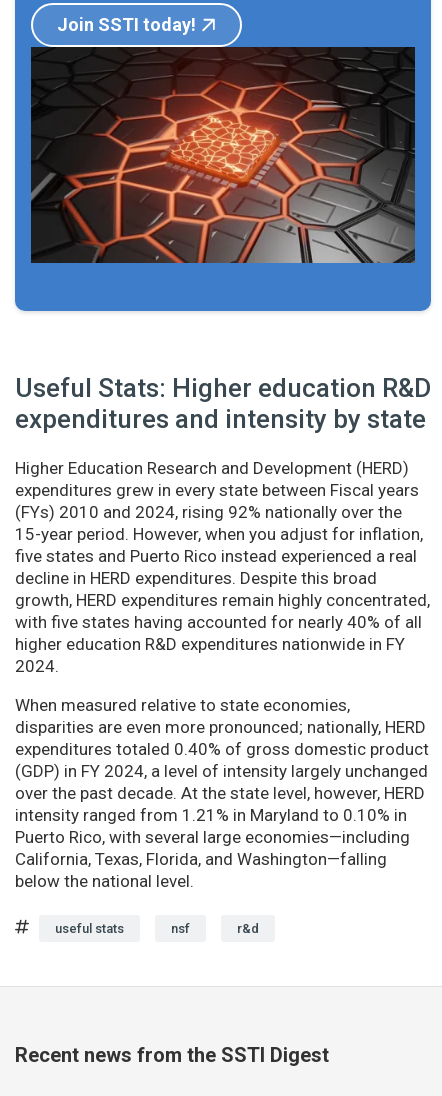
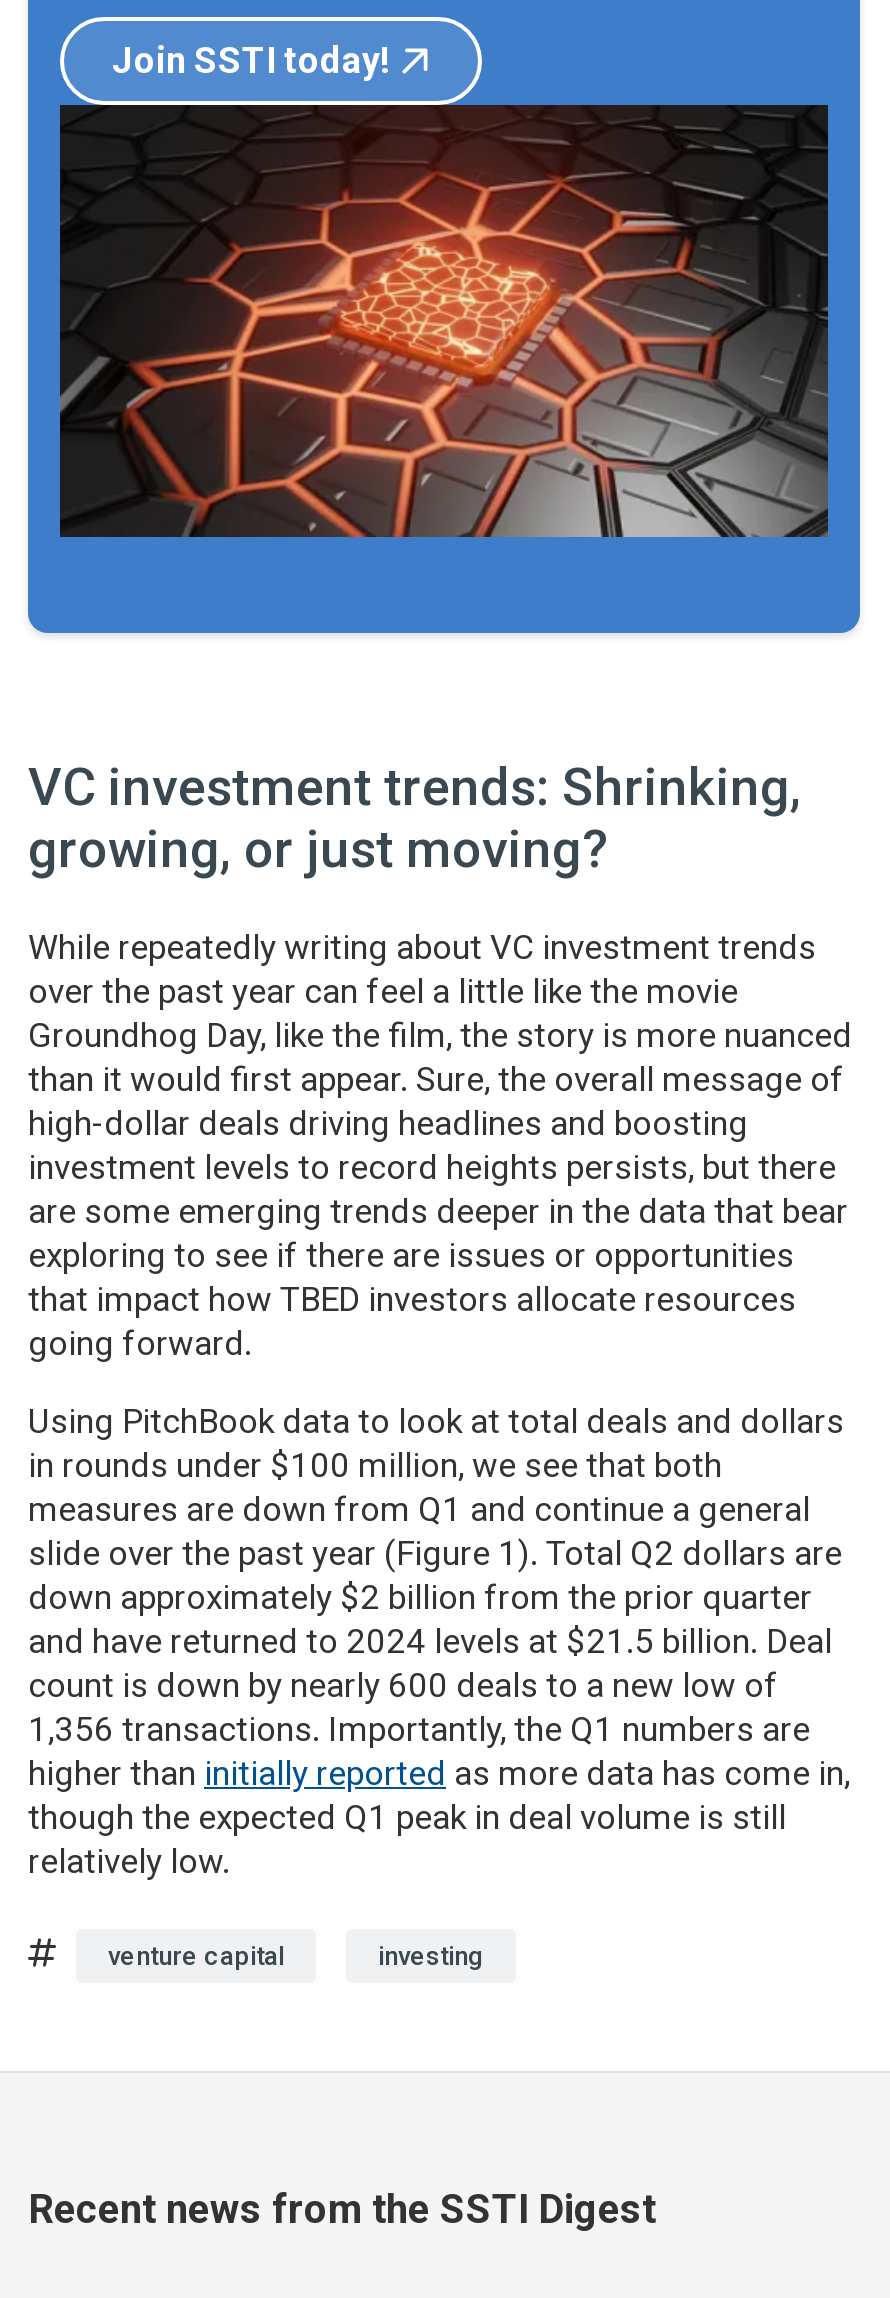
- Useful Stats: Higher education R&D
- expenditures and intensity by state
+ VC investment trends: Shrinking,
+ growing, or just moving?

- Higher Education Research and Development (HERD)
- expenditures grew in every state between Fiscal years
- (FYs) 2010 and 2024, rising 92% nationally over the
- 15-year period. However, when you adjust for inflation,
- five states and Puerto Rico instead experienced a real
- decline in HERD expenditures. Despite this broad
- growth, HERD expenditures remain highly concentrated,
- with five states having accounted for nearly 40% of all
- higher education R&D expenditures nationwide in FY
- 2024.
+ While repeatedly writing about VC investment trends
+ over the past year can feel a little like the movie
+ Groundhog Day, like the film, the story is more nuanced
+ than it would first appear. Sure, the overall message of
+ high-dollar deals driving headlines and boosting
+ investment levels to record heights persists, but there
+ are some emerging trends deeper in the data that bear
+ exploring to see if there are issues or opportunities
+ that impact how TBED investors allocate resources
+ going forward.

- When measured relative to state economies,
- disparities are even more pronounced; nationally, HERD
- expenditures totaled 0.40% of gross domestic product
- (GDP) in FY 2024, a level of intensity largely unchanged
- over the past decade. At the state level, however, HERD
- intensity ranged from 1.21% in Maryland to 0.10% in
- Puerto Rico, with several large economies—including
- California, Texas, Florida, and Washington—falling
- below the national level.
+ Using PitchBook data to look at total deals and dollars
+ in rounds under $100 million, we see that both
+ measures are down from Q1 and continue a general
+ slide over the past year (Figure 1). Total Q2 dollars are
+ down approximately $2 billion from the prior quarter
+ and have returned to 2024 levels at $21.5 billion. Deal
+ count is down by nearly 600 deals to a new low of
+ 1,356 transactions. Importantly, the Q1 numbers are
+ higher than initially reported as more data has come in,
+ though the expected Q1 peak in deal volume is still
+ relatively low.

- useful stats
- nsf
- r&d
+ venture capital
+ investing
